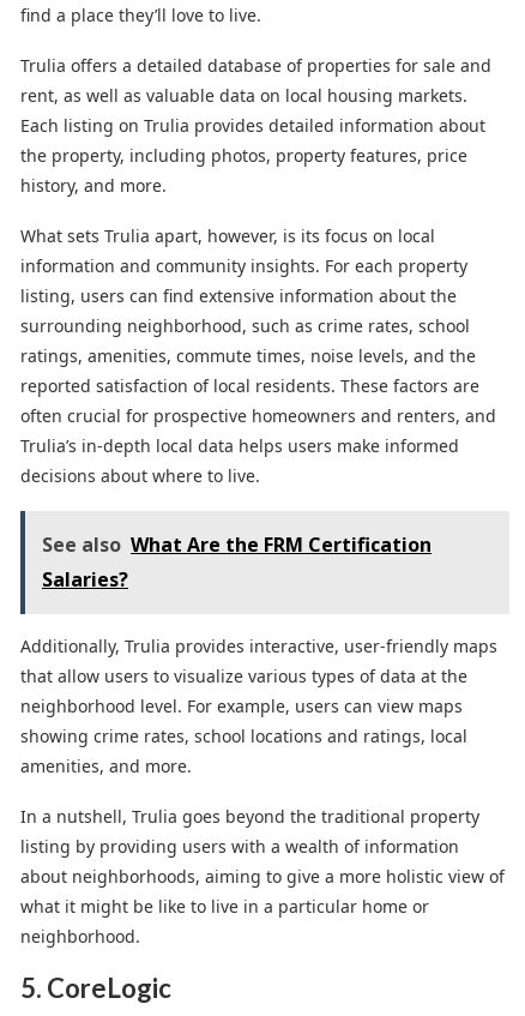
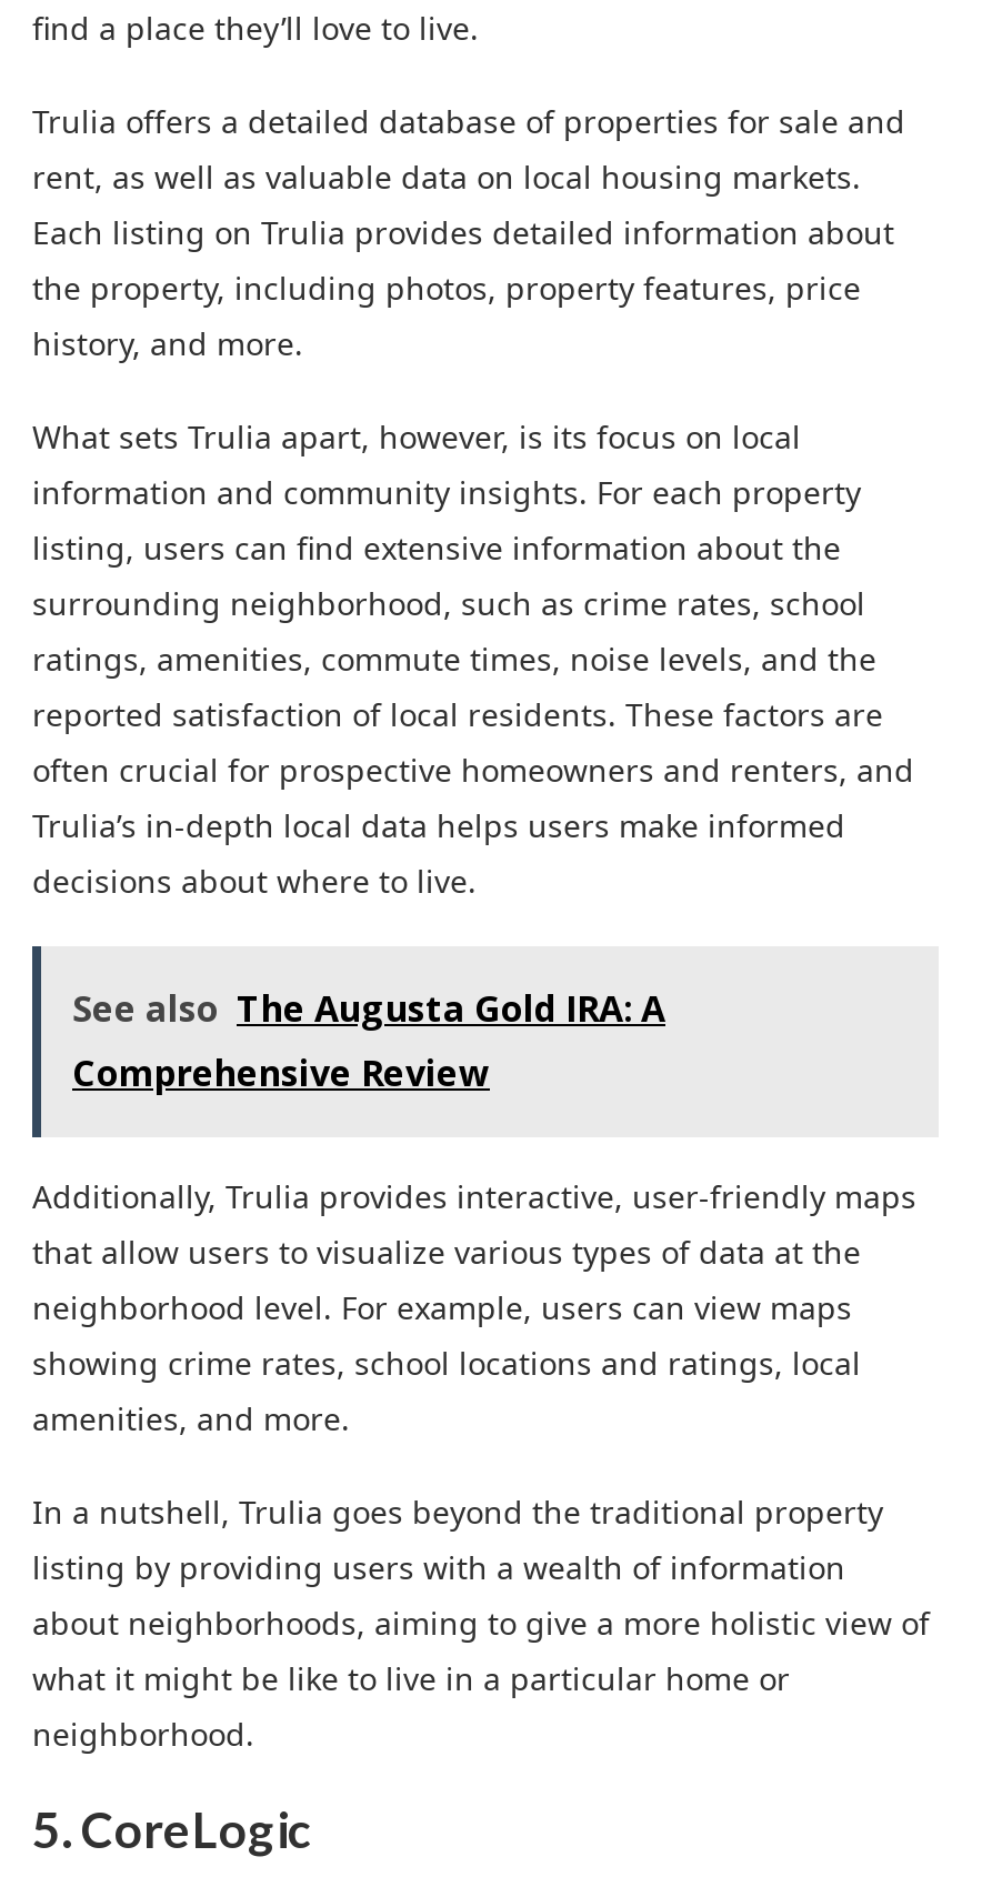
- See also What Are the FRM Certification
- Salaries?
+ See also The Augusta Gold IRA: A
+ Comprehensive Review
